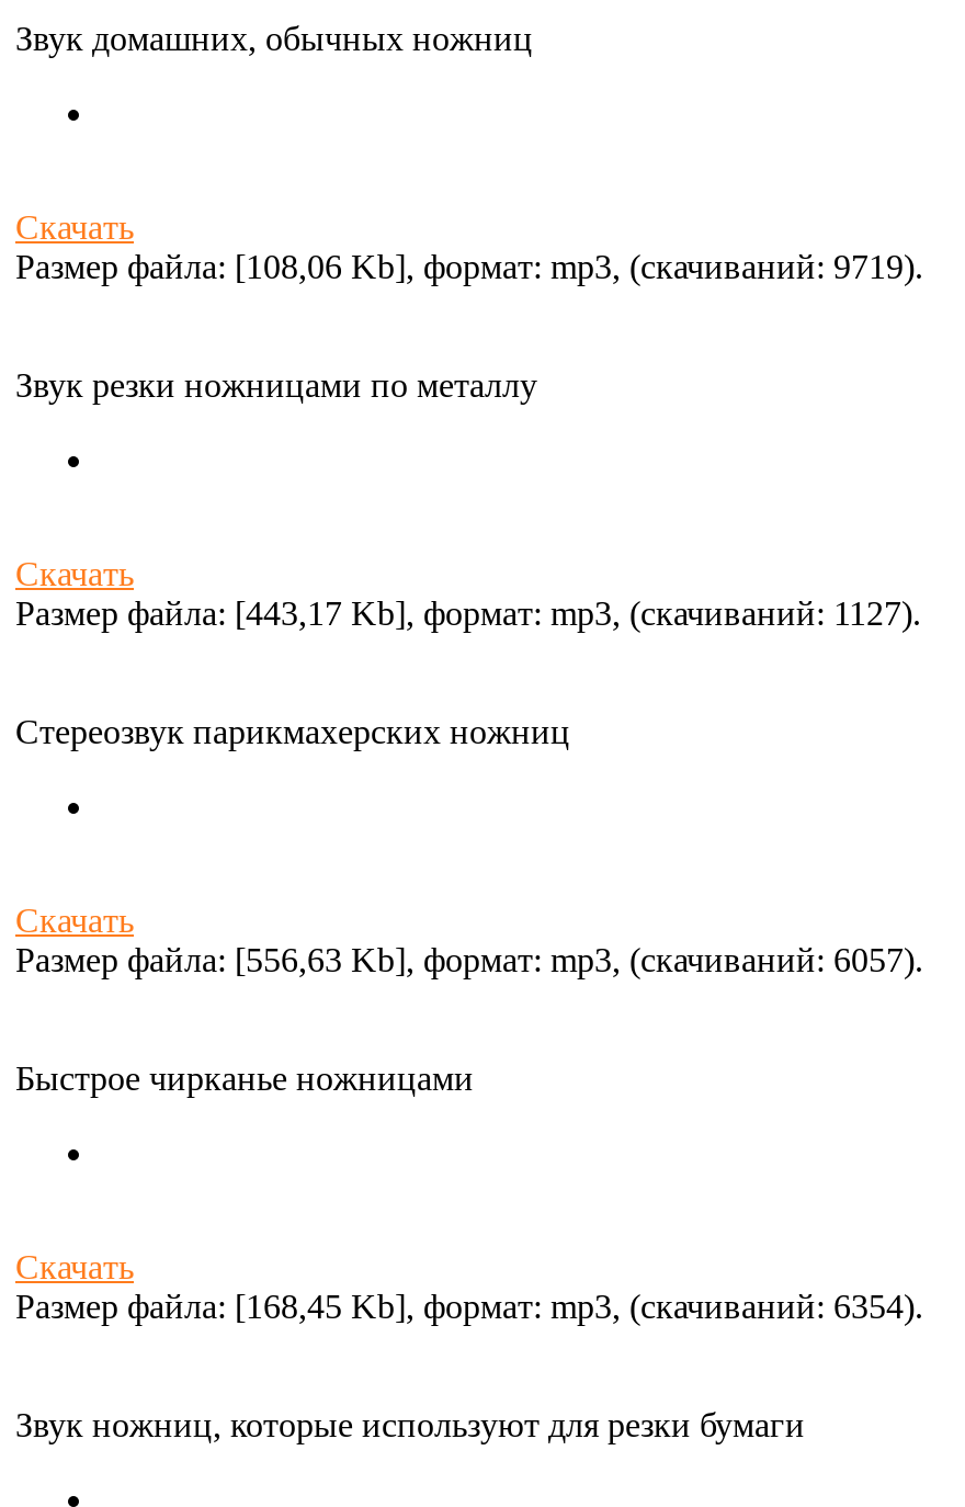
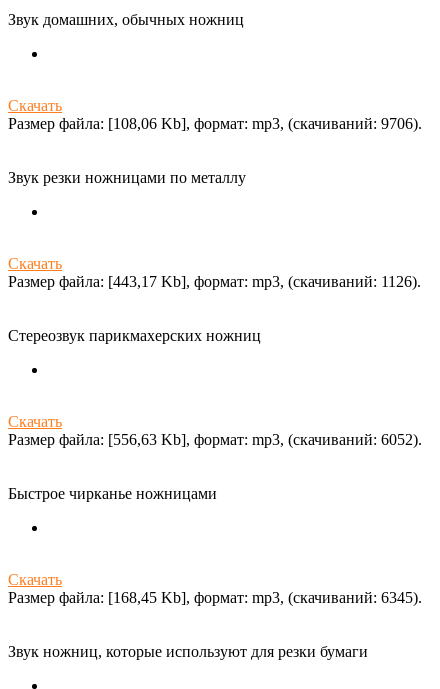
- Размер файла: [108,06 Kb], формат: mp3, (cкачиваний: 9719).
+ Размер файла: [108,06 Kb], формат: mp3, (cкачиваний: 9706).

- Размер файла: [443,17 Kb], формат: mp3, (cкачиваний: 1127).
+ Размер файла: [443,17 Kb], формат: mp3, (cкачиваний: 1126).

- Размер файла: [556,63 Kb], формат: mp3, (cкачиваний: 6057).
+ Размер файла: [556,63 Kb], формат: mp3, (cкачиваний: 6052).

- Размер файла: [168,45 Kb], формат: mp3, (cкачиваний: 6354).
+ Размер файла: [168,45 Kb], формат: mp3, (cкачиваний: 6345).
